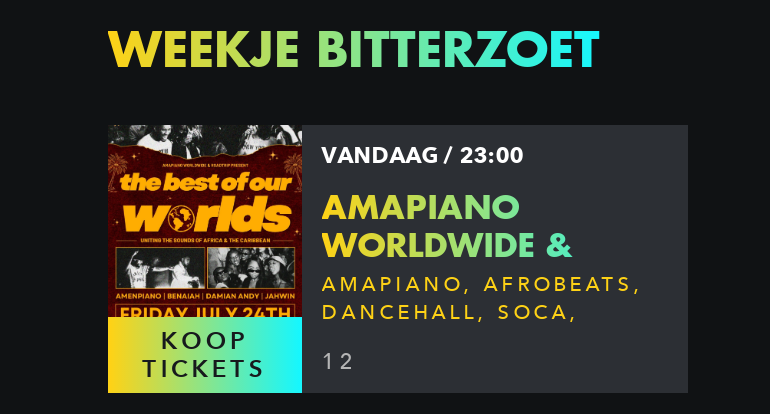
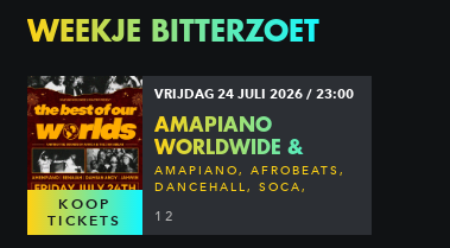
- VANDAAG / 23:00
+ VRIJDAG 24 JULI 2026 / 23:00
